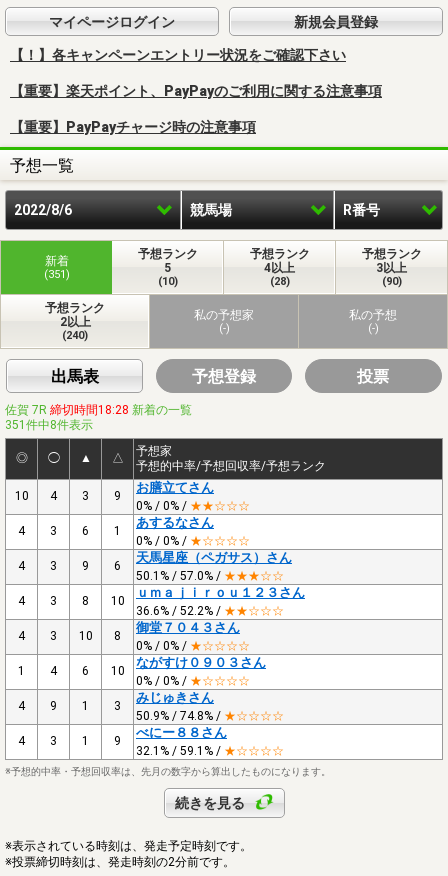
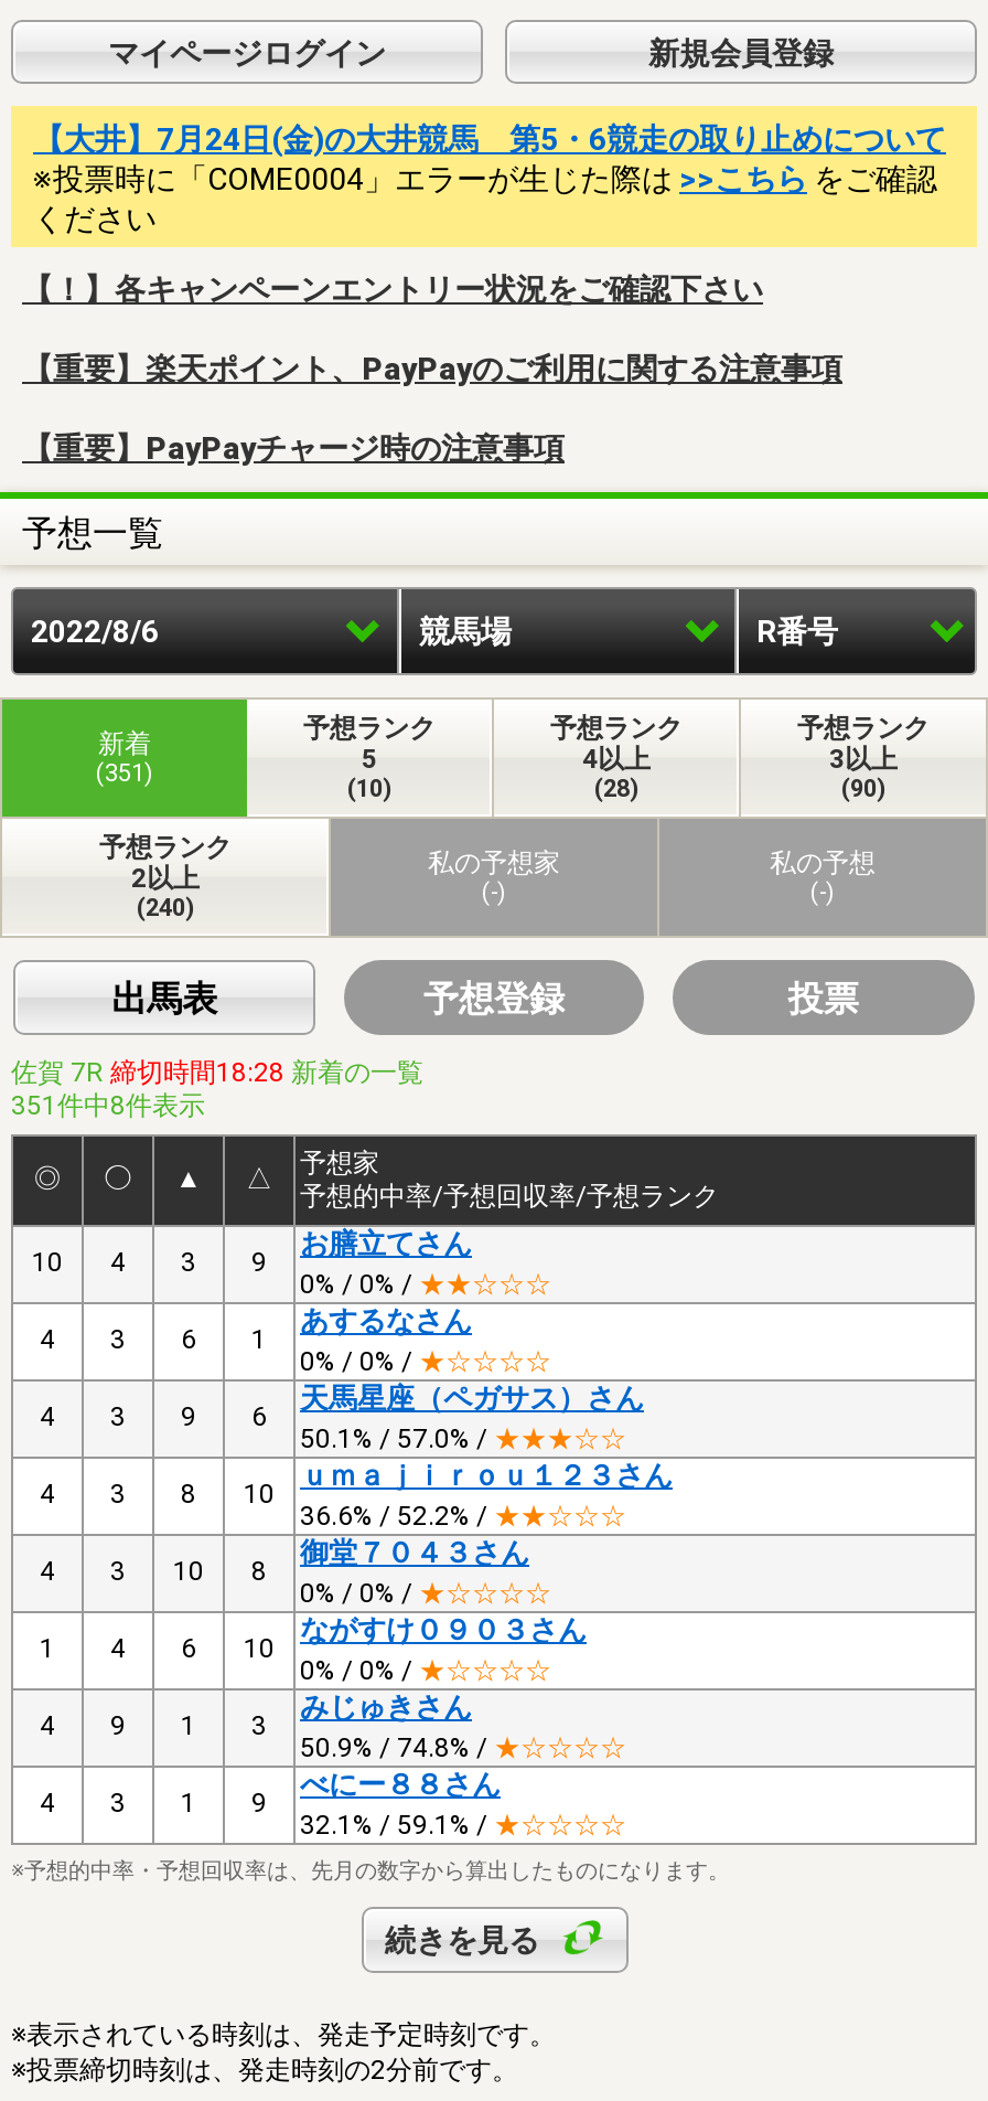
+ 【大井】7月24日(金)の大井競馬 第5・6競走の取り止めについて
+ ※投票時に「COME0004」エラーが生じた際は>>こちらをご確認
+ ください
